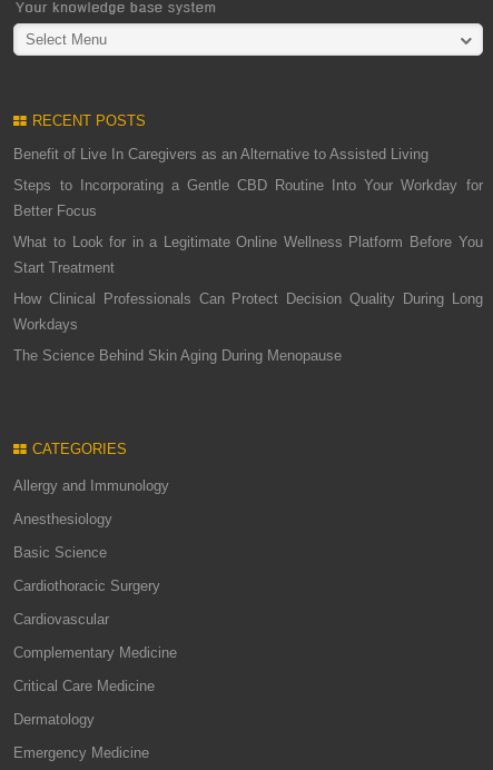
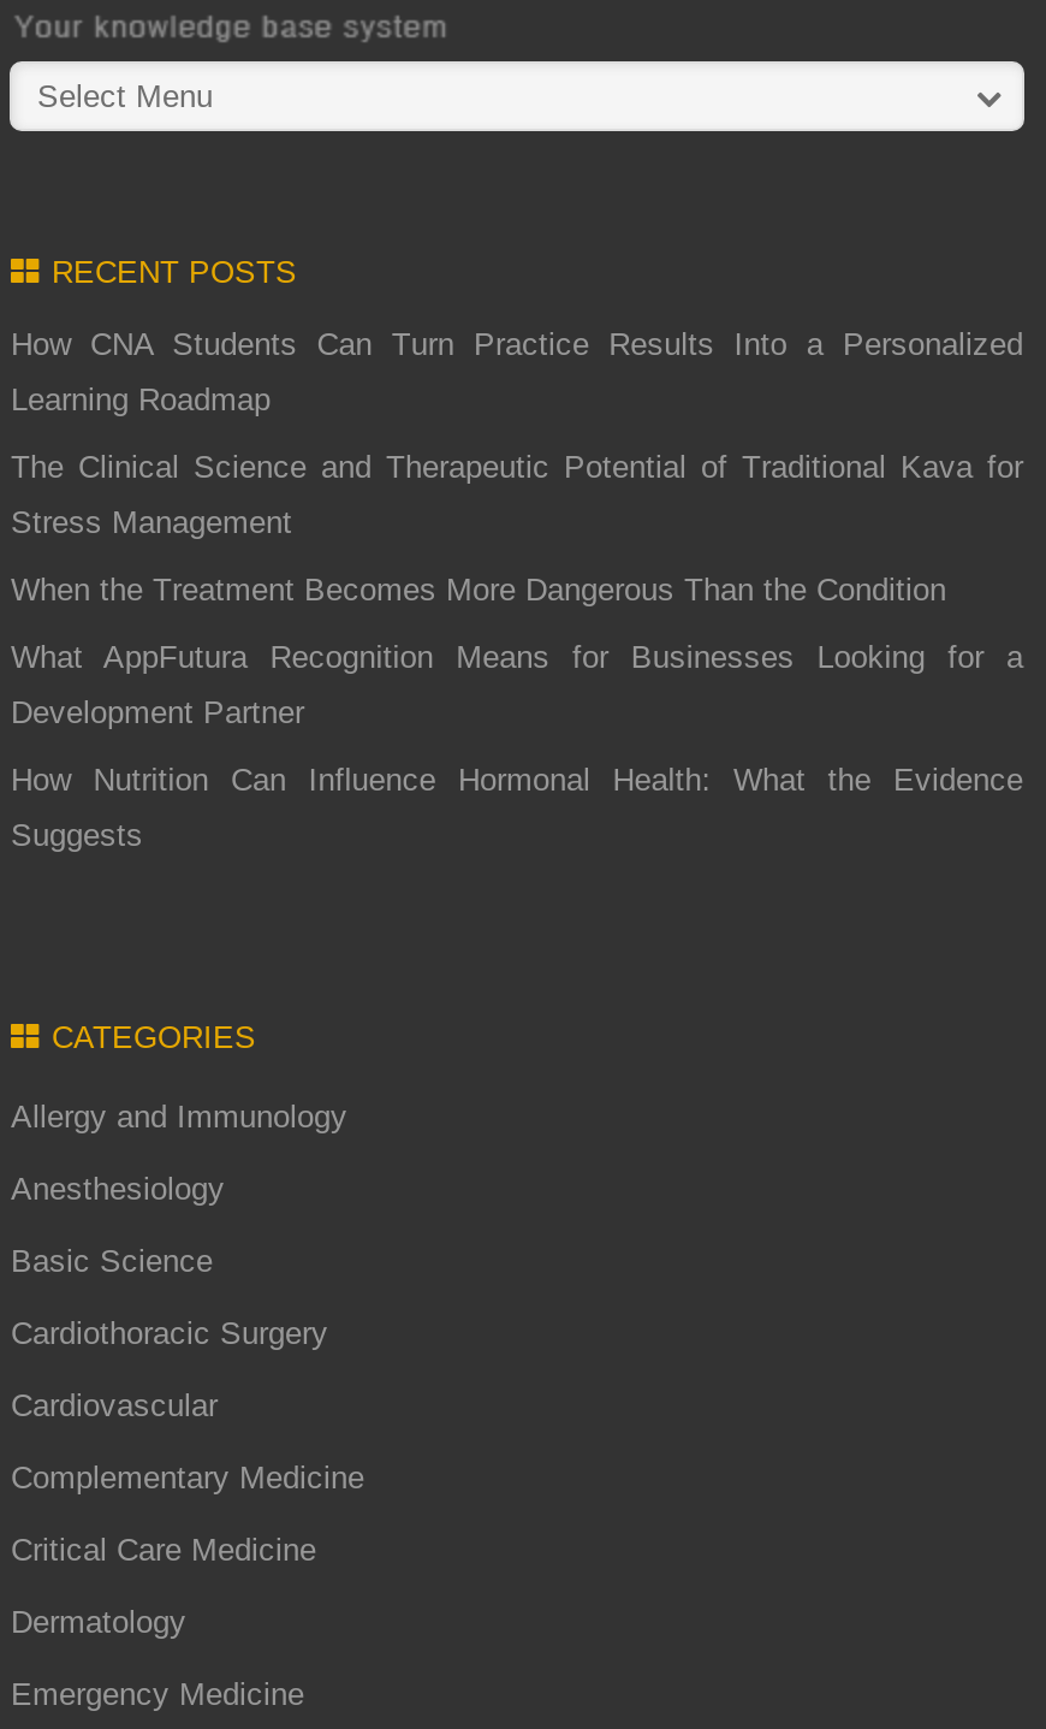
- Benefit of Live In Caregivers as an Alternative to Assisted Living
- Steps to Incorporating a Gentle CBD Routine Into Your Workday for
- Better Focus
- What to Look for in a Legitimate Online Wellness Platform Before You
- Start Treatment
- How Clinical Professionals Can Protect Decision Quality During Long
- Workdays
- The Science Behind Skin Aging During Menopause
+ How CNA Students Can Turn Practice Results Into a Personalized
+ Learning Roadmap
+ The Clinical Science and Therapeutic Potential of Traditional Kava for
+ Stress Management
+ When the Treatment Becomes More Dangerous Than the Condition
+ What AppFutura Recognition Means for Businesses Looking for a
+ Development Partner
+ How Nutrition Can Influence Hormonal Health: What the Evidence
+ Suggests
